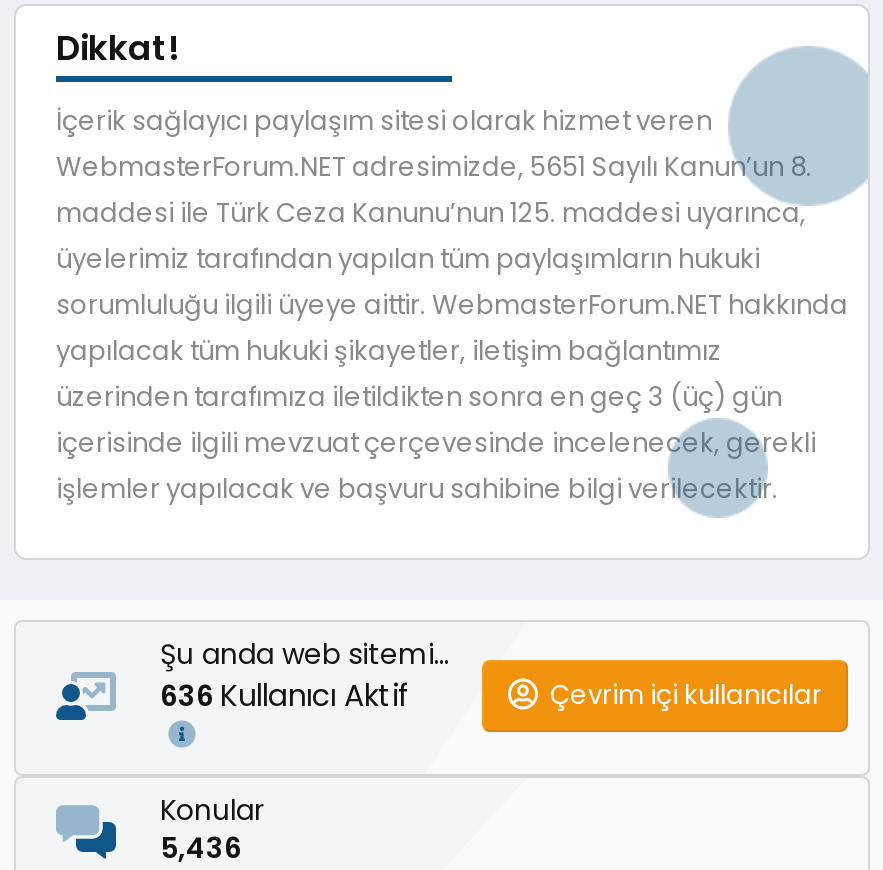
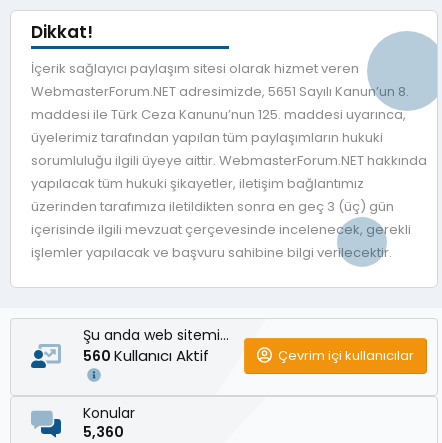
- 636 Kullanıcı Aktif
+ 560 Kullanıcı Aktif

- 5,436
+ 5,360
